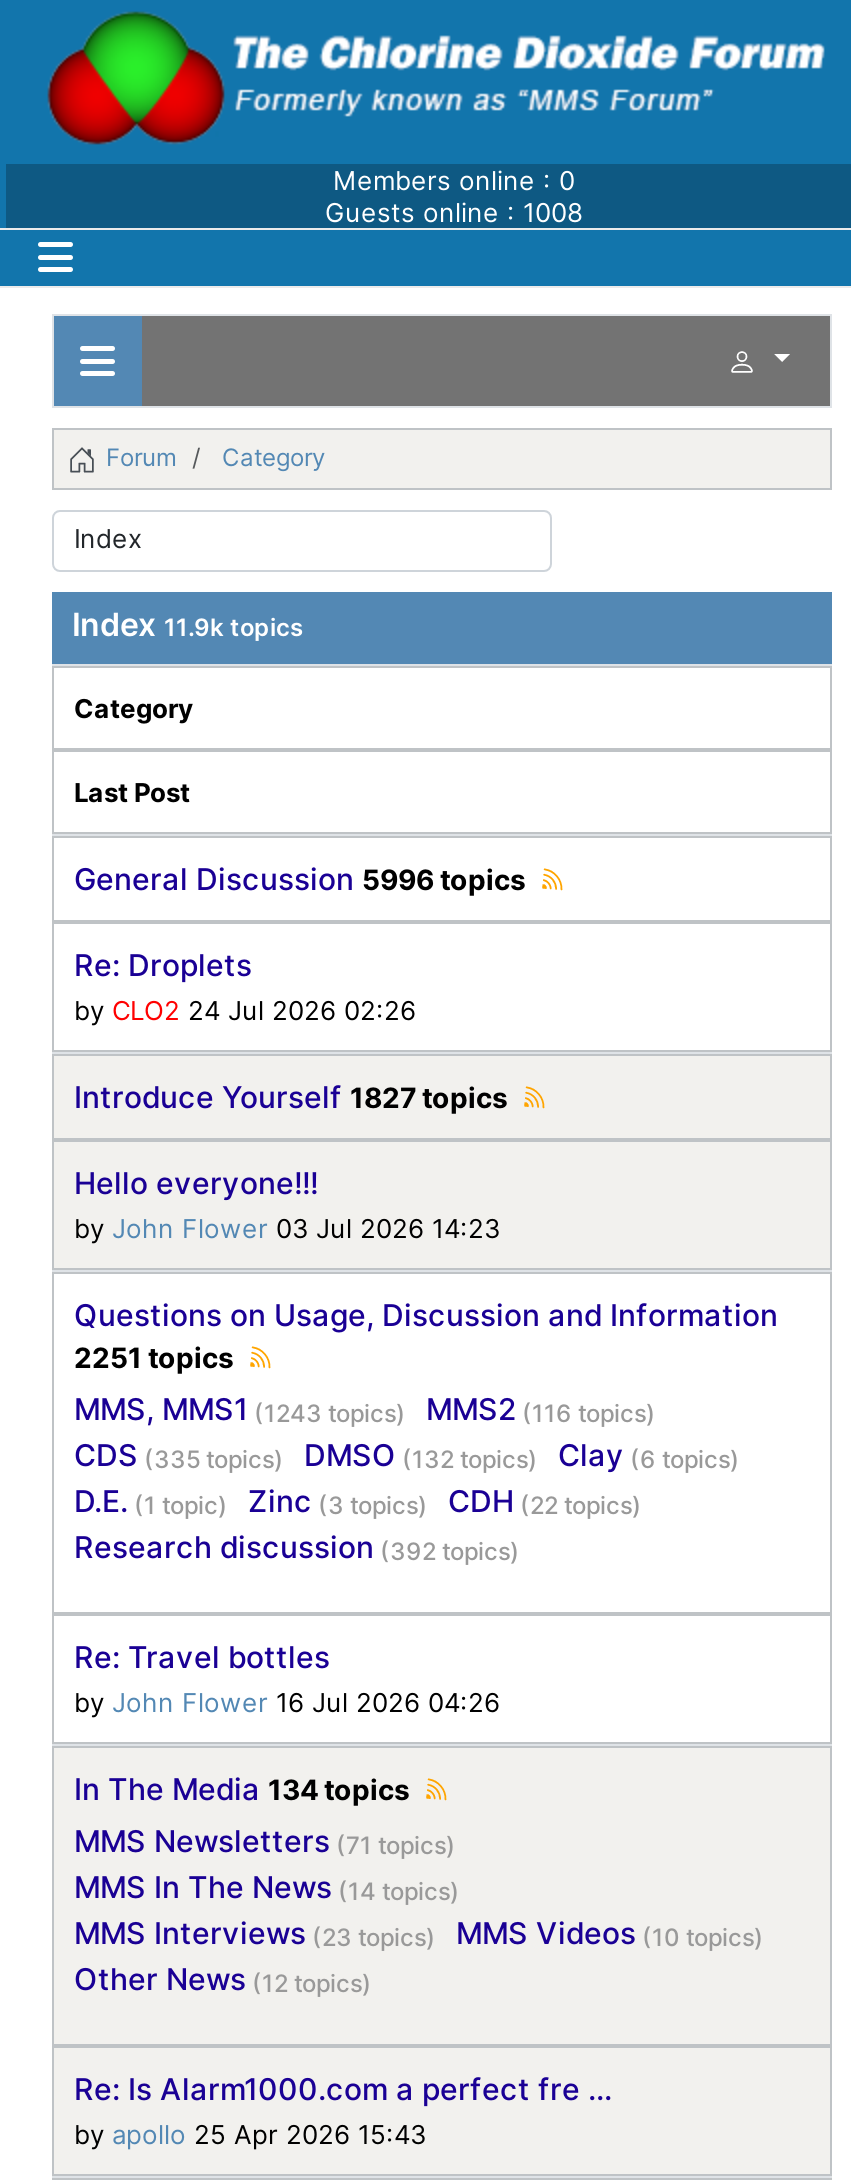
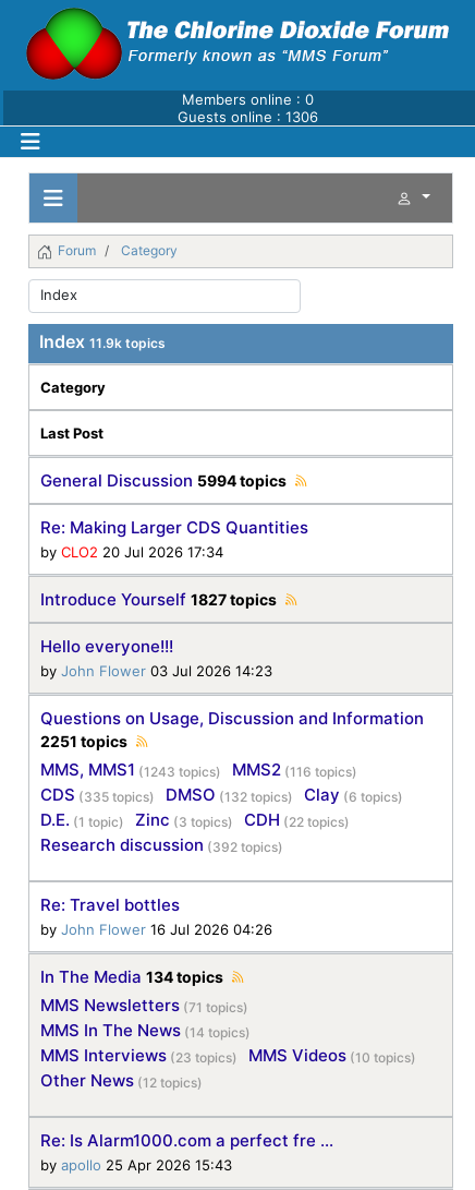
- Guests online : 1008
+ Guests online : 1306

- General Discussion 5996 topics
+ General Discussion 5994 topics

- Re: Droplets
- by CLO2 24 Jul 2026 02:26
+ Re: Making Larger CDS Quantities
+ by CLO2 20 Jul 2026 17:34
